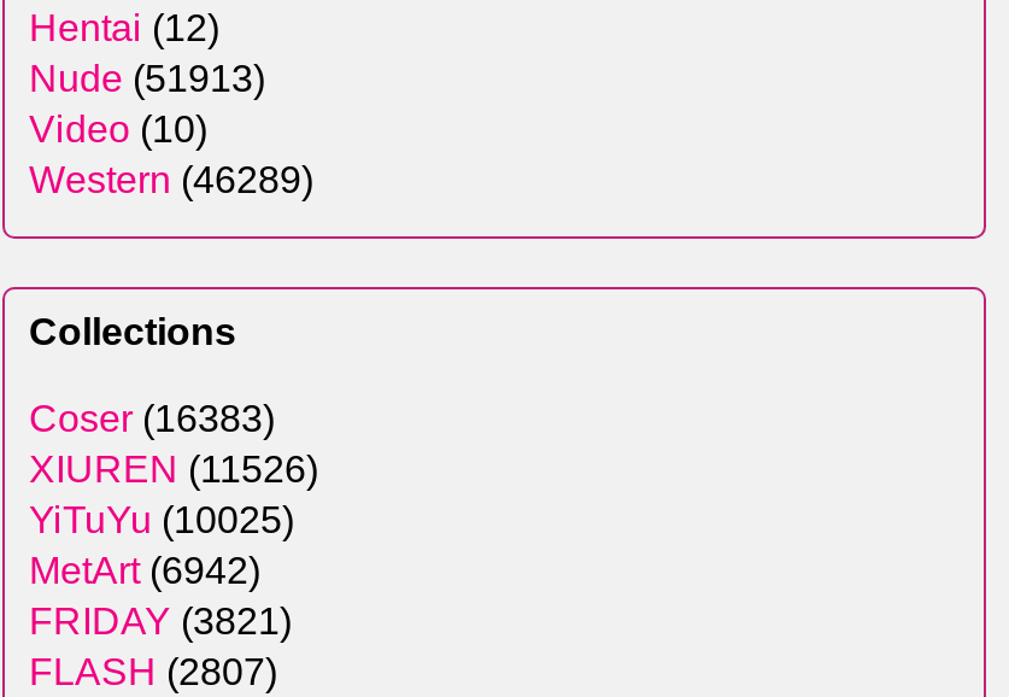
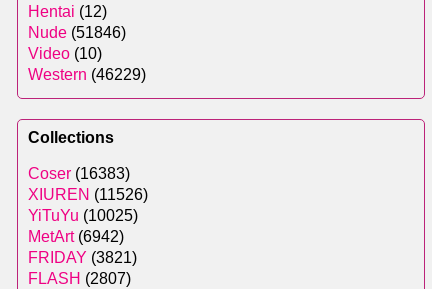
- Nude (51913)
+ Nude (51846)

- Western (46289)
+ Western (46229)
